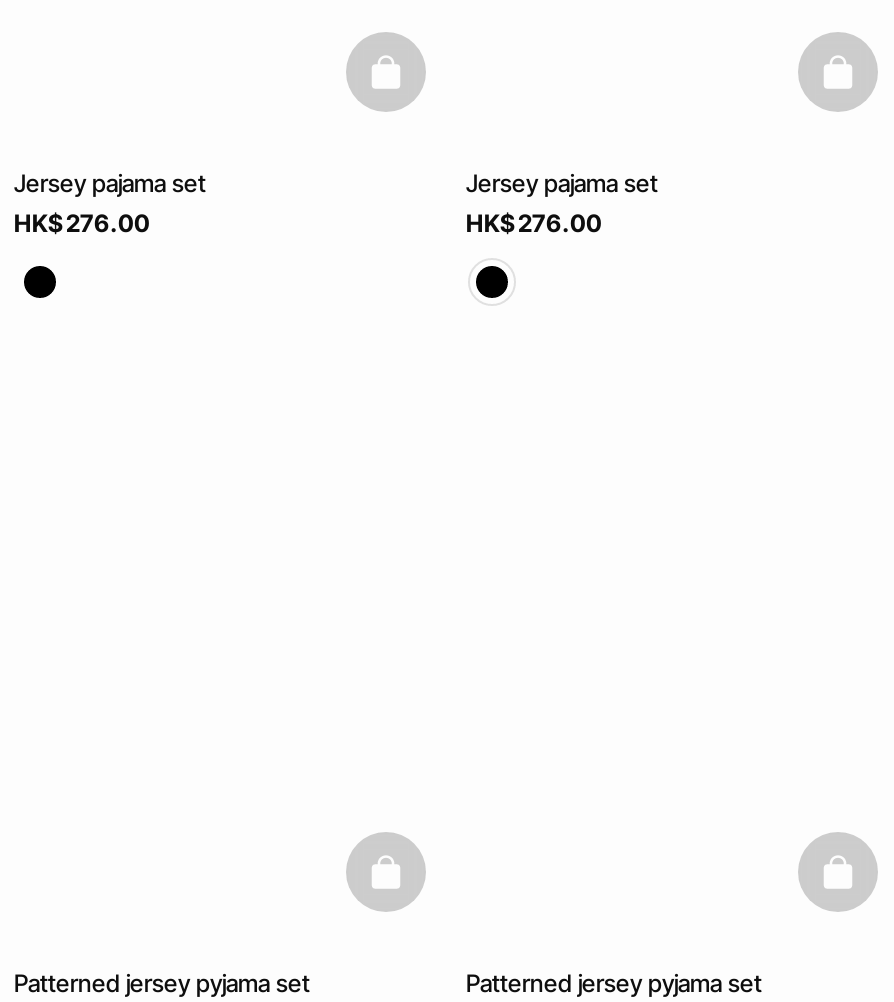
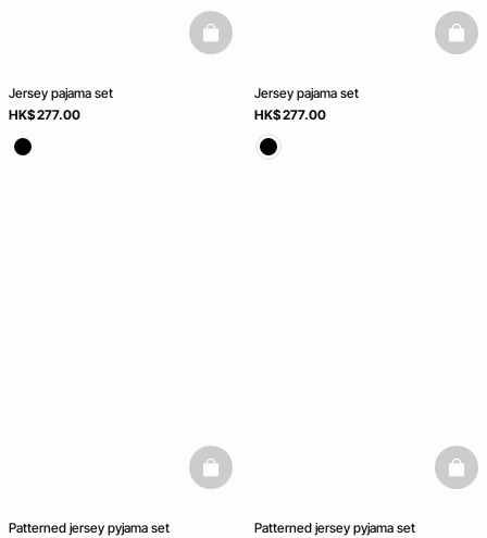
- HK$ 276.00
+ HK$ 277.00

- HK$ 276.00
+ HK$ 277.00
